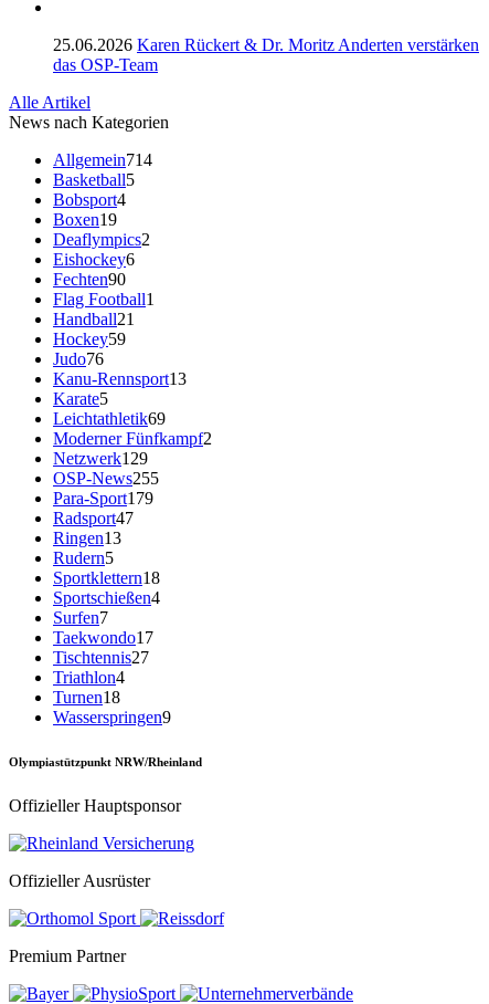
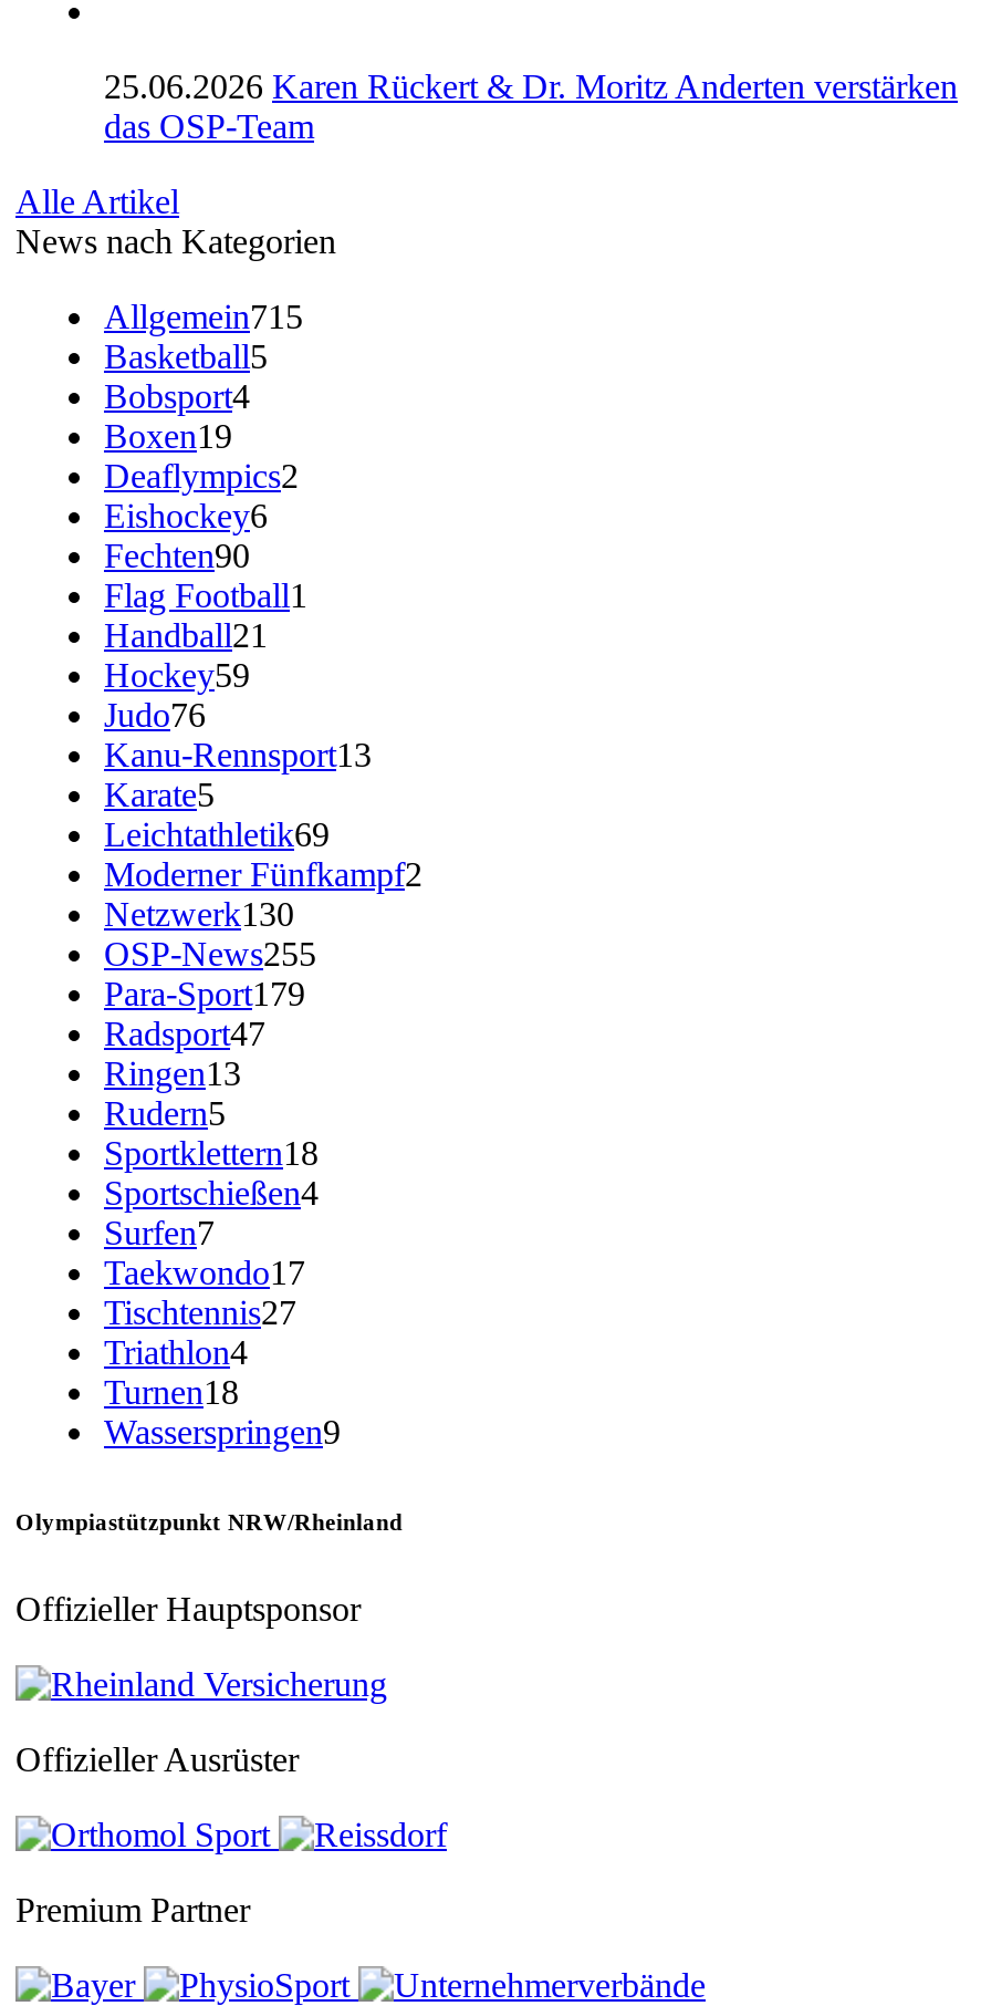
- Allgemein714
+ Allgemein715

- Netzwerk129
+ Netzwerk130
